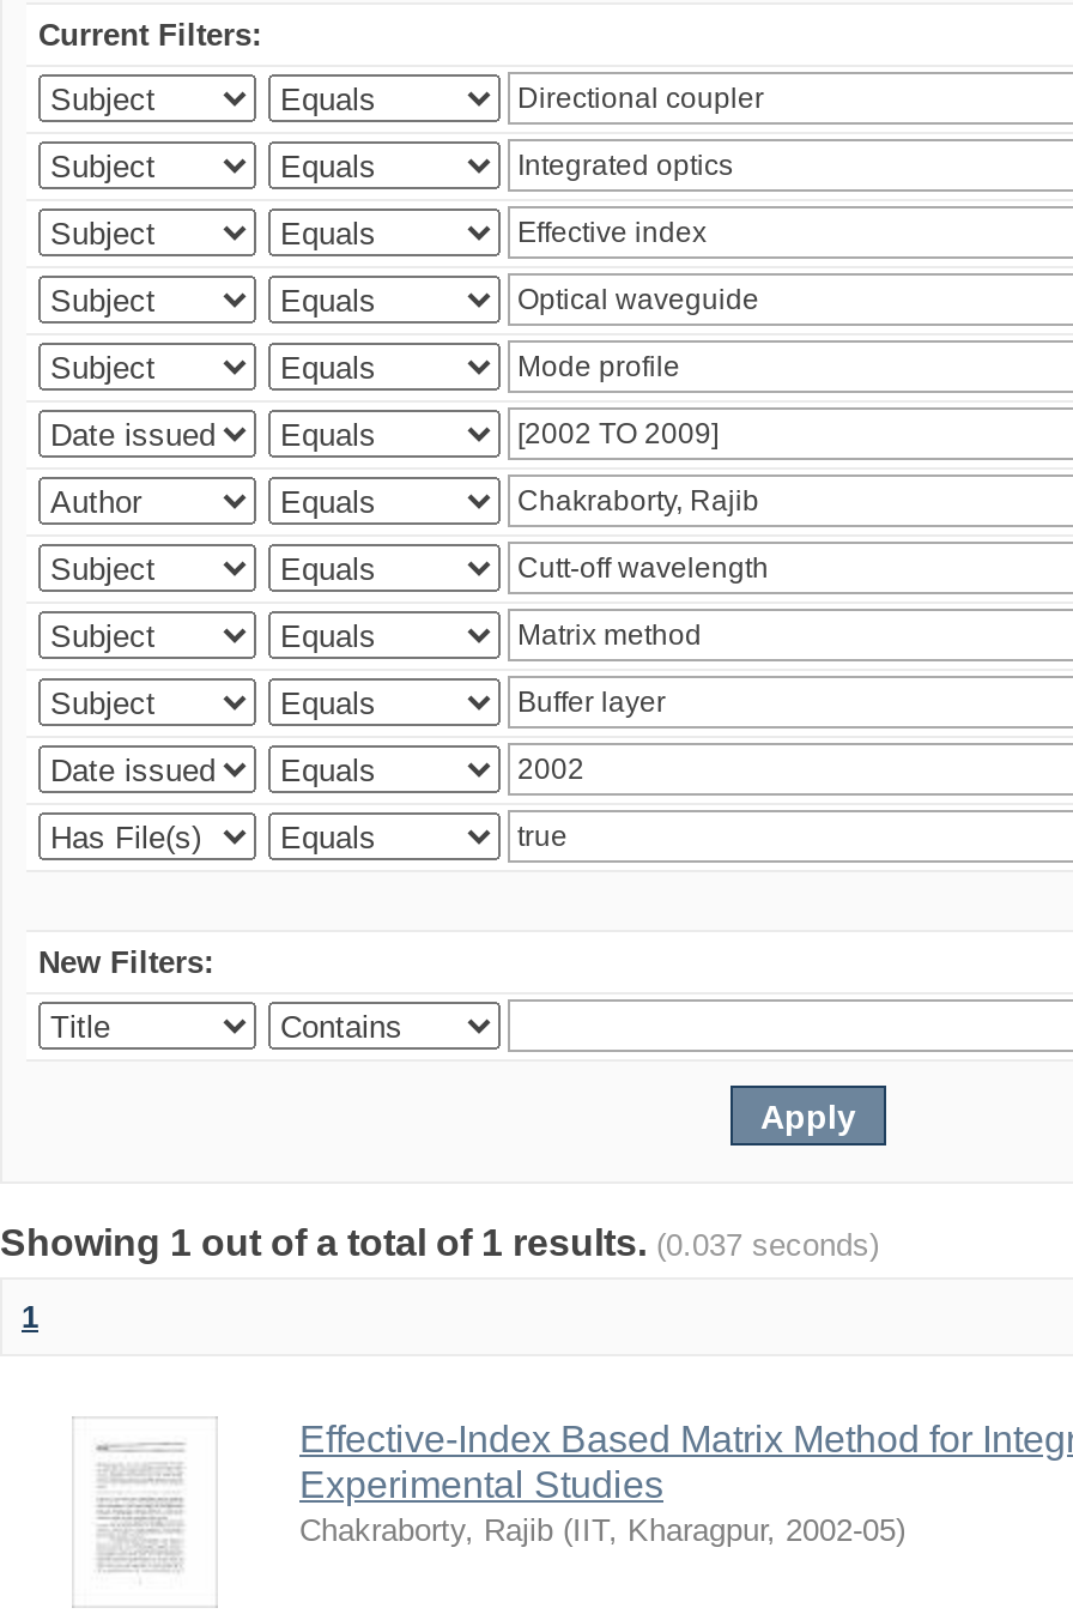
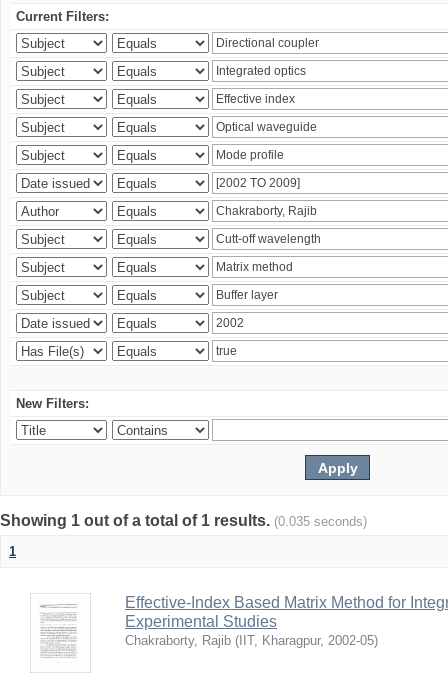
- Showing 1 out of a total of 1 results. (0.037 seconds)
+ Showing 1 out of a total of 1 results. (0.035 seconds)
